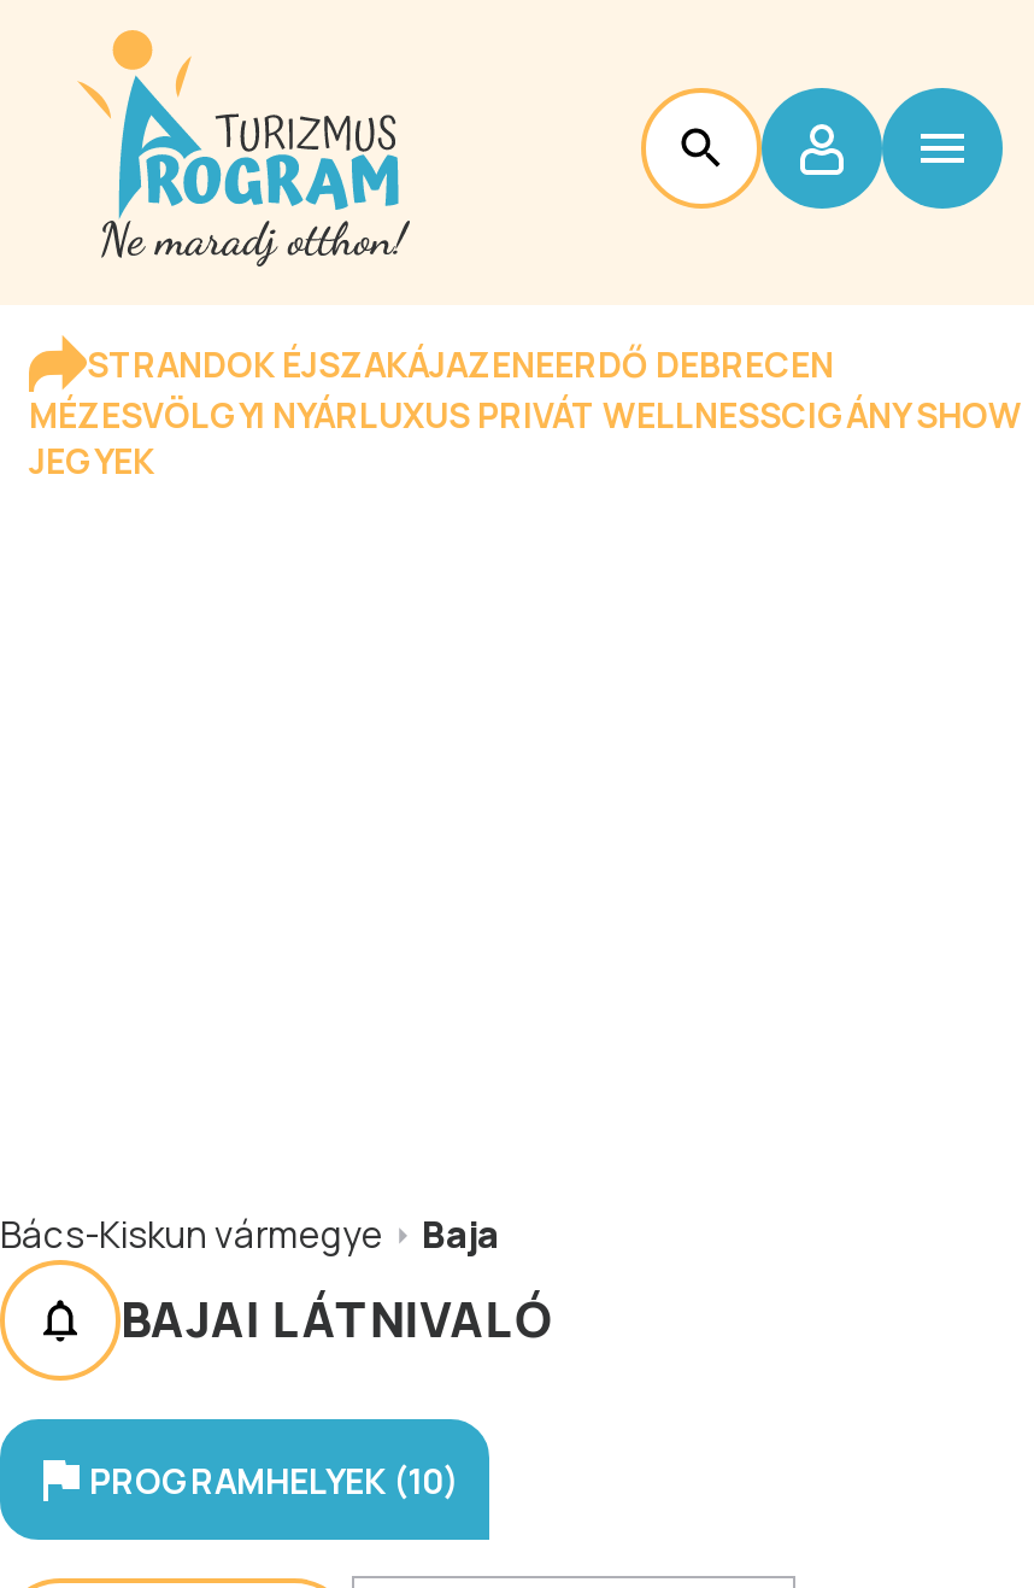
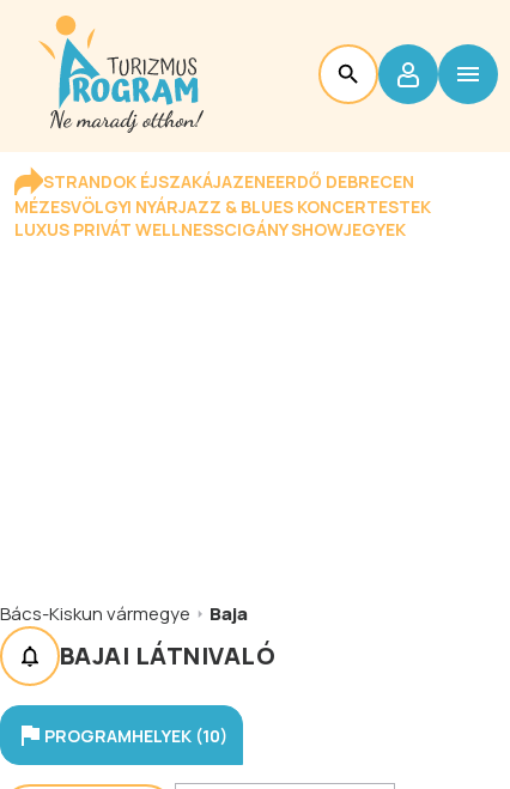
- MÉZESVÖLGYI NYÁRLUXUS PRIVÁT WELLNESSCIGÁNY SHOW
- JEGYEK
+ MÉZESVÖLGYI NYÁRJAZZ & BLUES KONCERTESTEK
+ LUXUS PRIVÁT WELLNESSCIGÁNY SHOWJEGYEK
